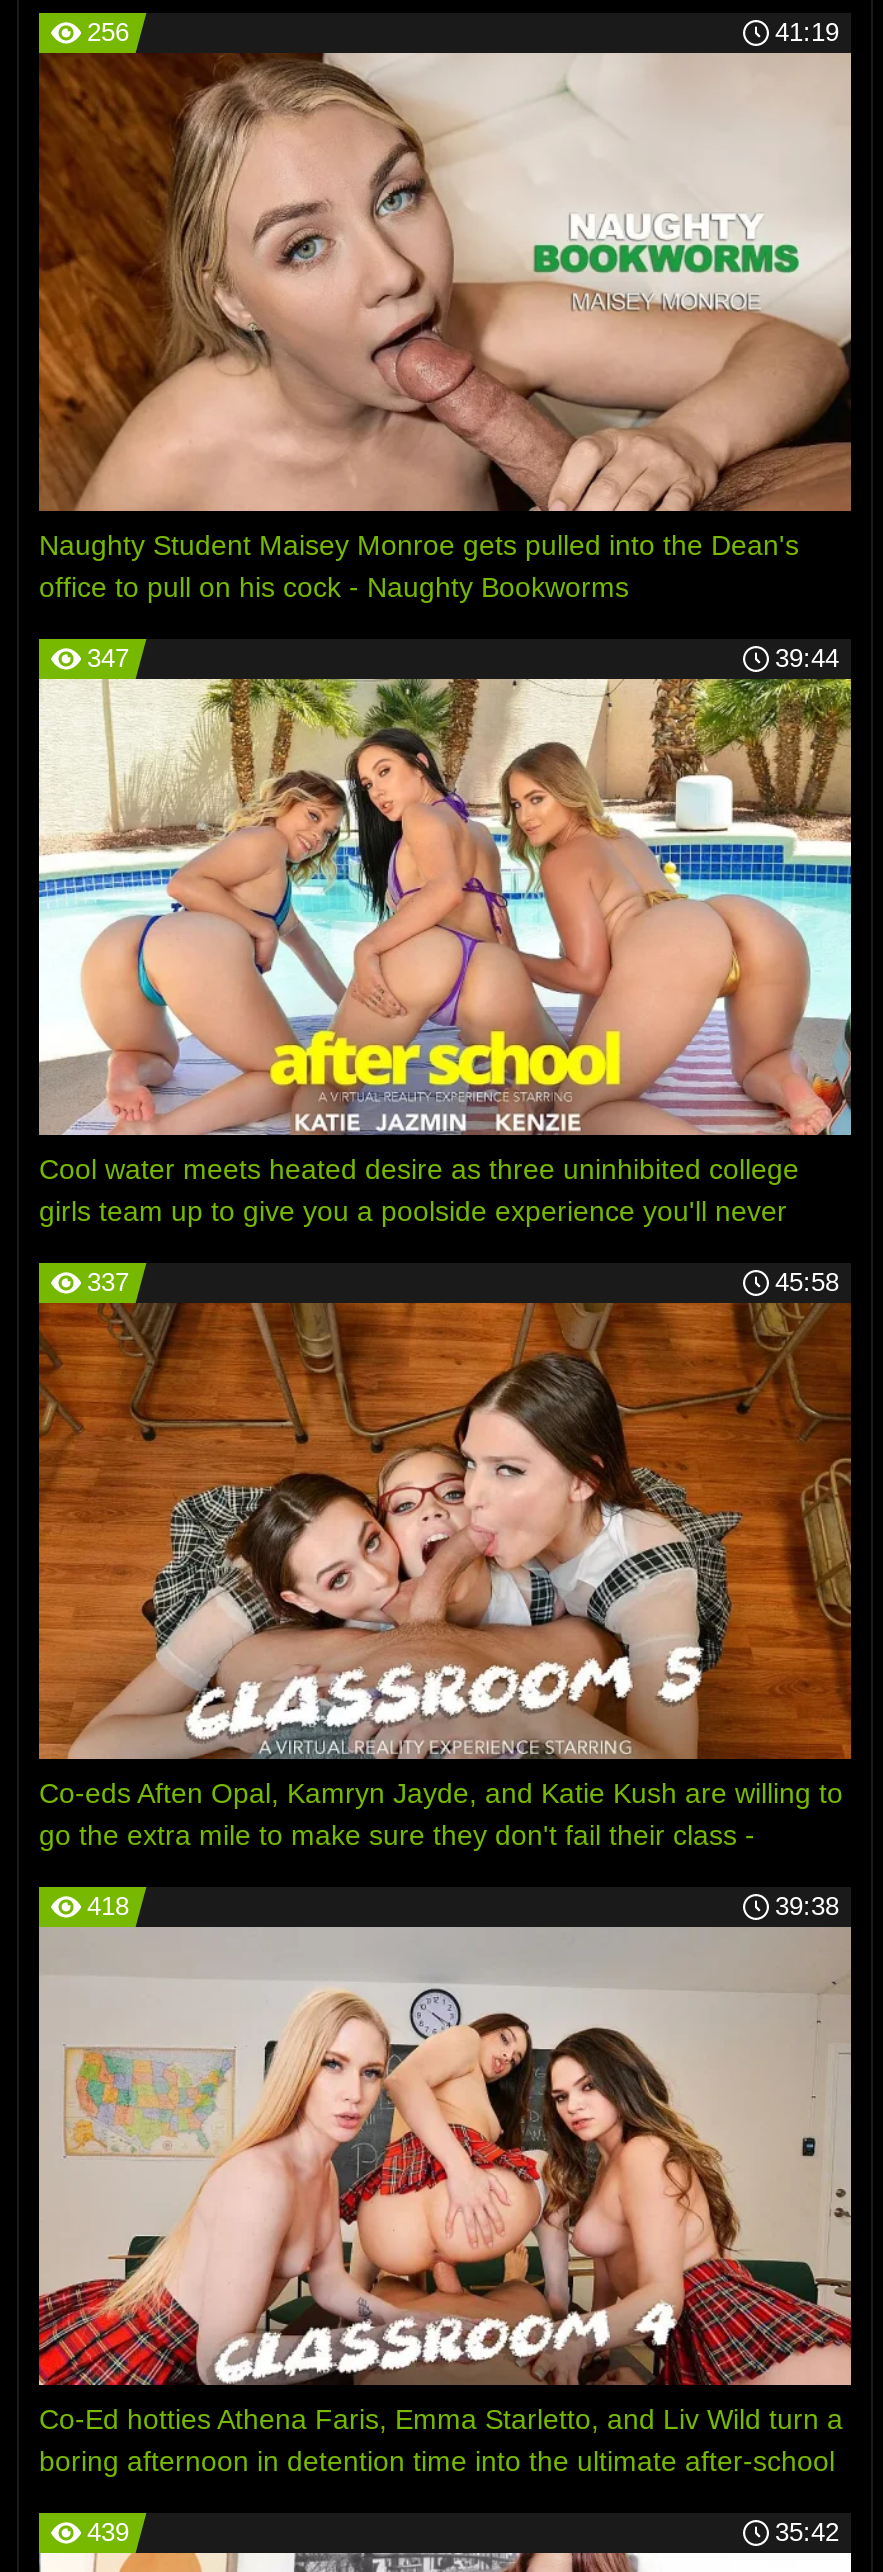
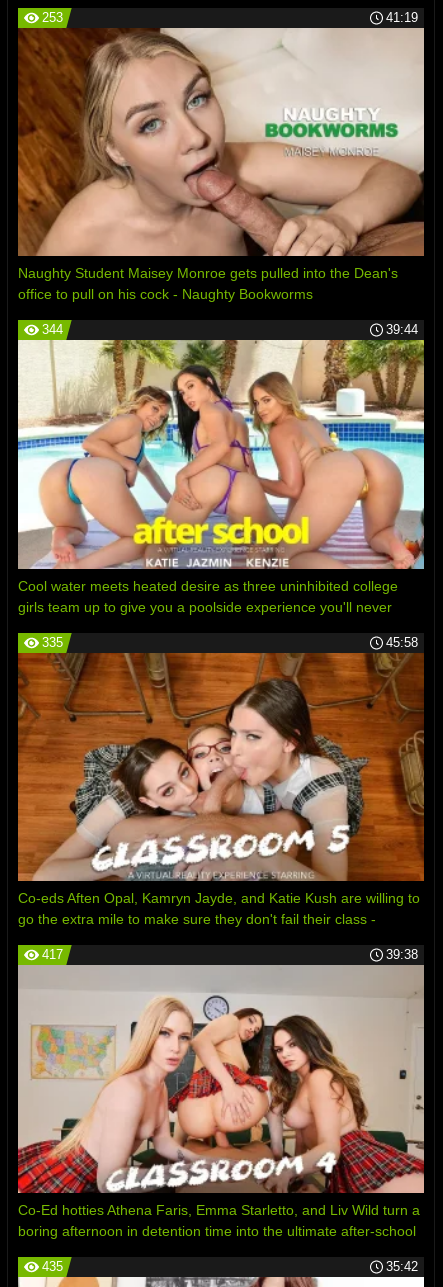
- 256
+ 253

- 347
+ 344

- 337
+ 335

- 418
+ 417

- 439
+ 435
